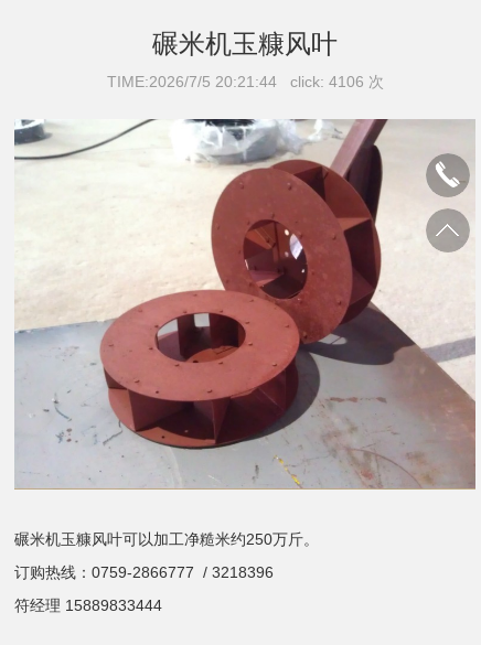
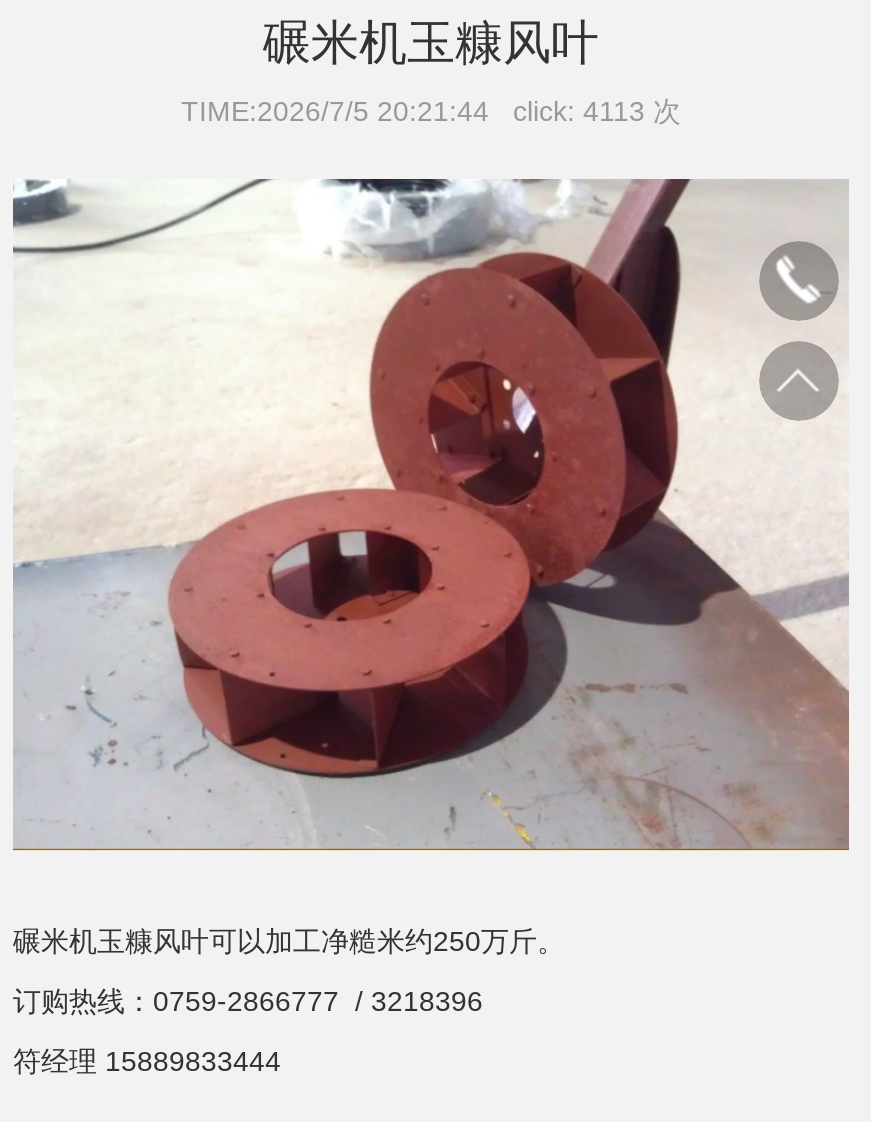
- TIME:2026/7/5 20:21:44 click: 4106 次
+ TIME:2026/7/5 20:21:44 click: 4113 次
